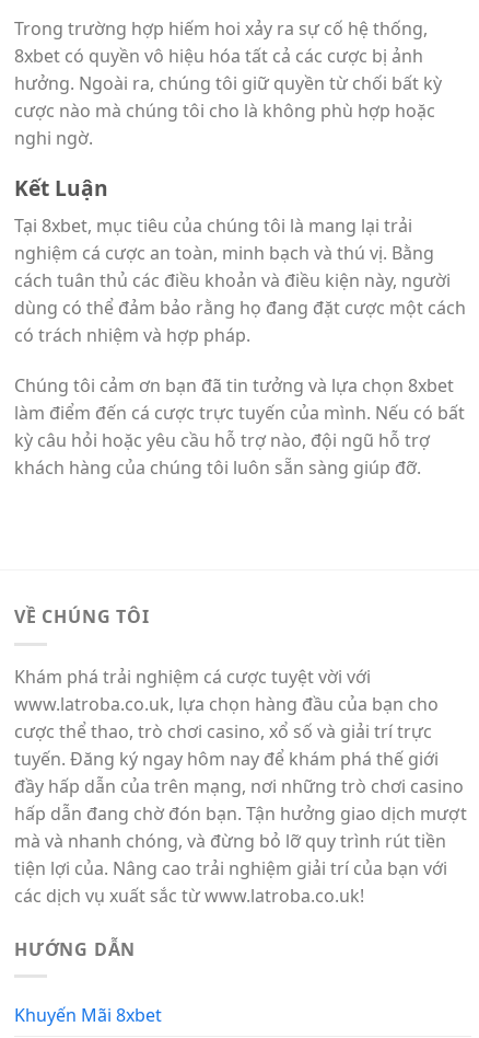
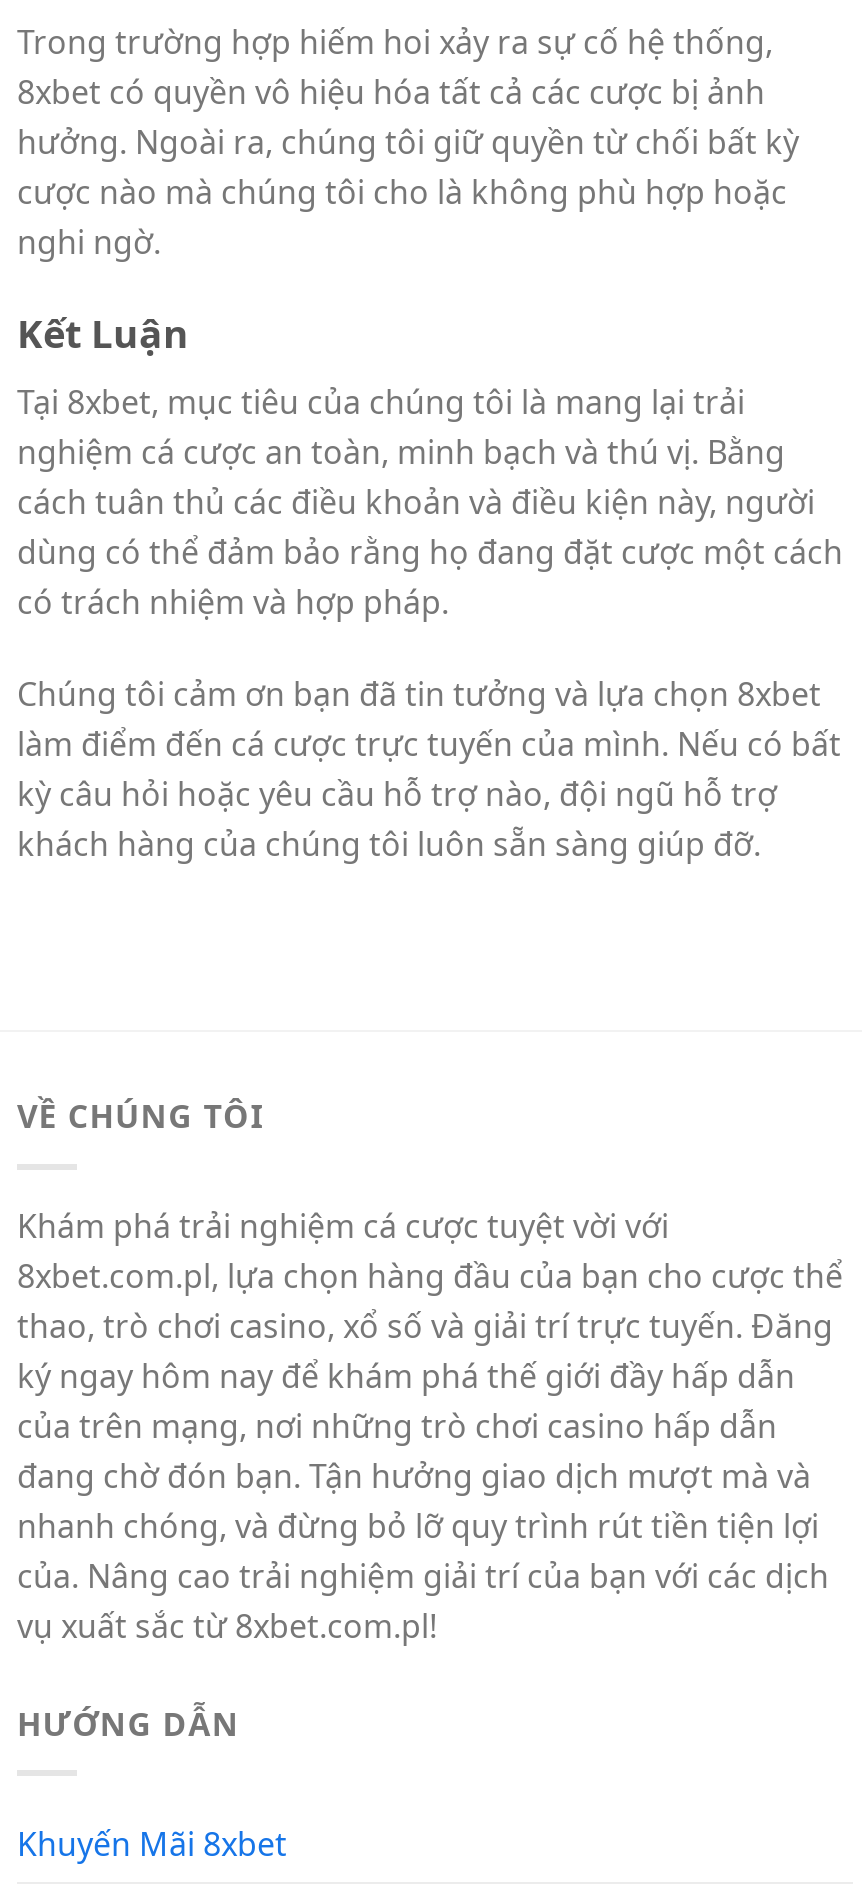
- www.latroba.co.uk, lựa chọn hàng đầu của bạn cho
- cược thể thao, trò chơi casino, xổ số và giải trí trực
- tuyến. Đăng ký ngay hôm nay để khám phá thế giới
- đầy hấp dẫn của trên mạng, nơi những trò chơi casino
- hấp dẫn đang chờ đón bạn. Tận hưởng giao dịch mượt
- mà và nhanh chóng, và đừng bỏ lỡ quy trình rút tiền
- tiện lợi của. Nâng cao trải nghiệm giải trí của bạn với
- các dịch vụ xuất sắc từ www.latroba.co.uk!
+ 8xbet.com.pl, lựa chọn hàng đầu của bạn cho cược thể
+ thao, trò chơi casino, xổ số và giải trí trực tuyến. Đăng
+ ký ngay hôm nay để khám phá thế giới đầy hấp dẫn
+ của trên mạng, nơi những trò chơi casino hấp dẫn
+ đang chờ đón bạn. Tận hưởng giao dịch mượt mà và
+ nhanh chóng, và đừng bỏ lỡ quy trình rút tiền tiện lợi
+ của. Nâng cao trải nghiệm giải trí của bạn với các dịch
+ vụ xuất sắc từ 8xbet.com.pl!
